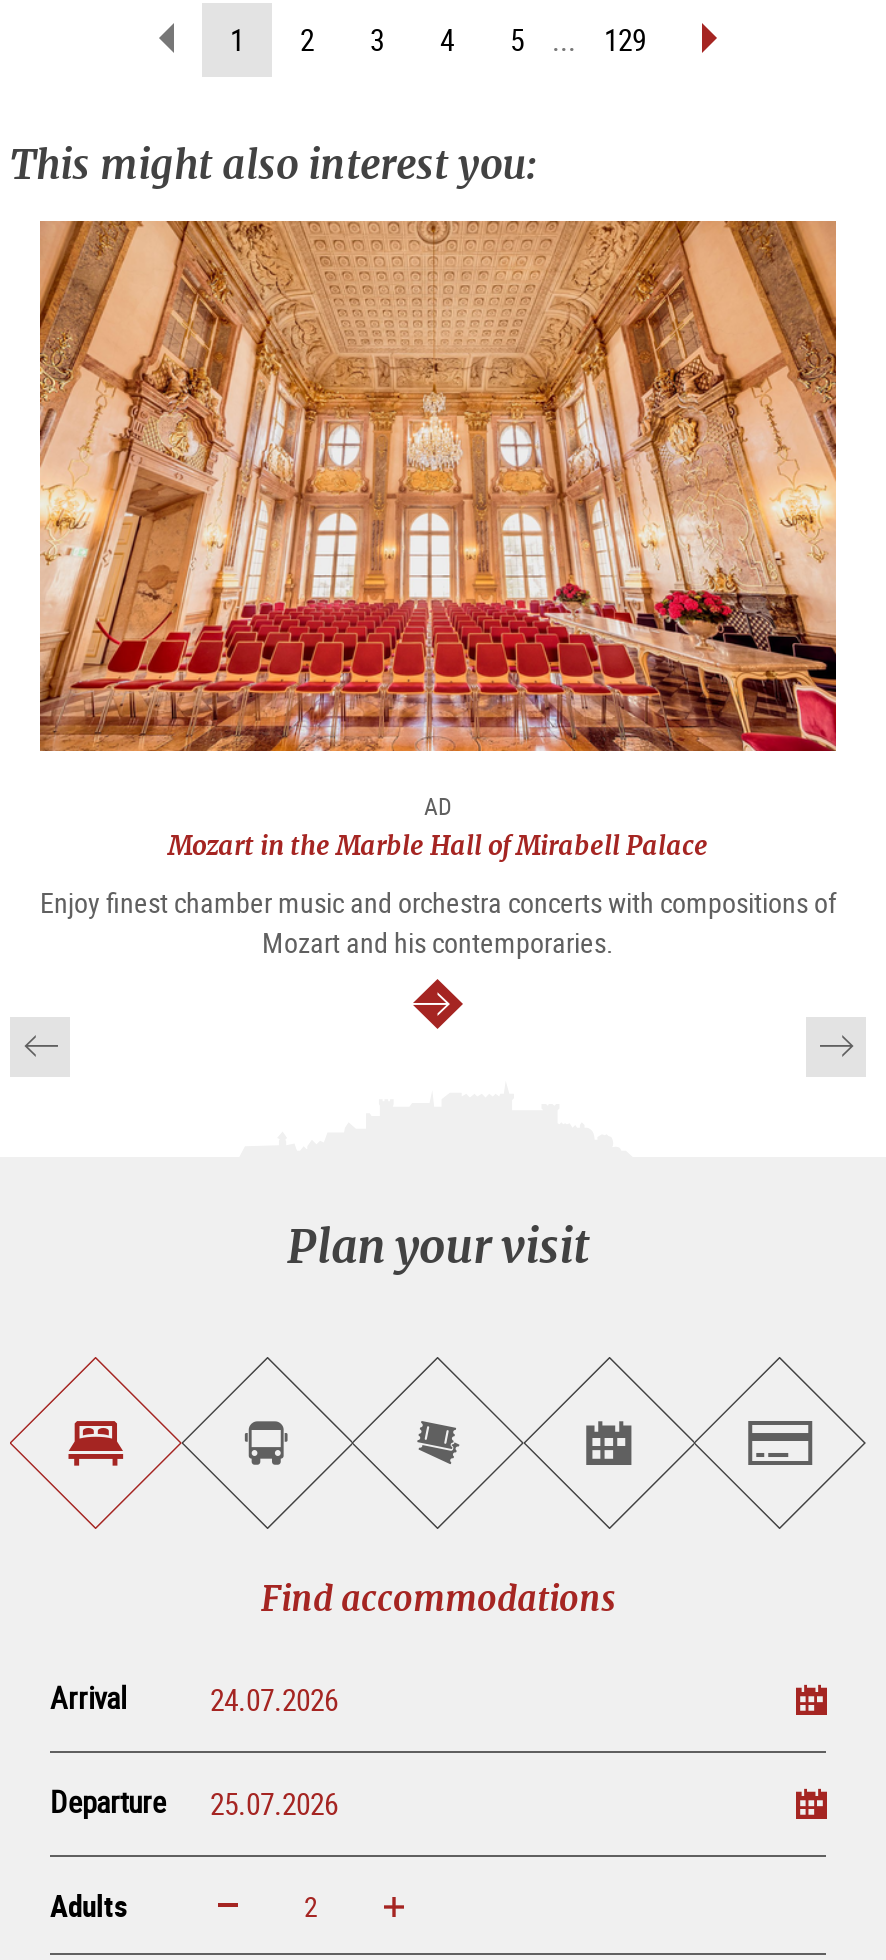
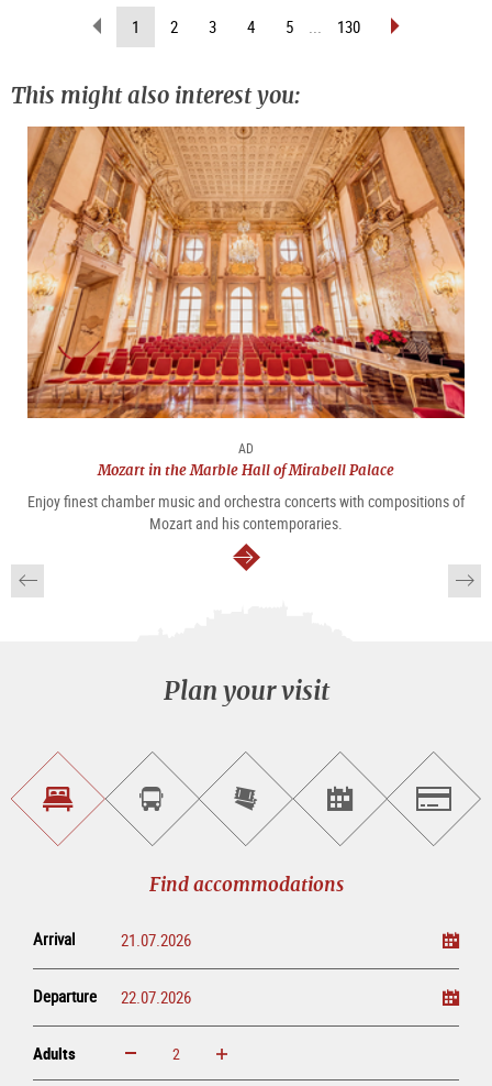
- 129
+ 130
